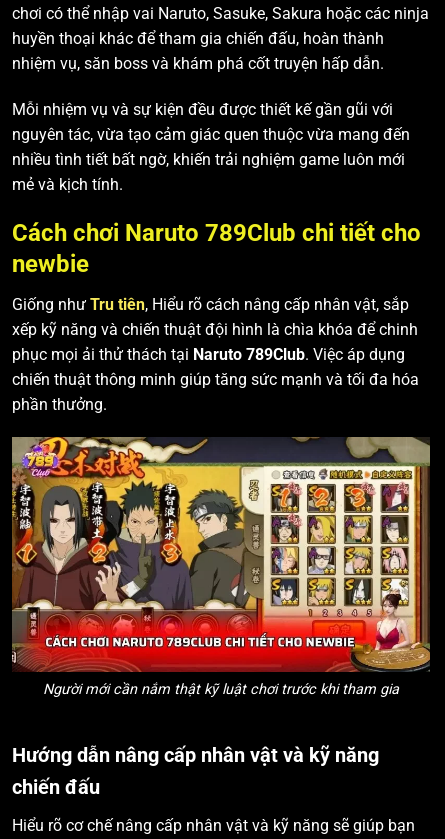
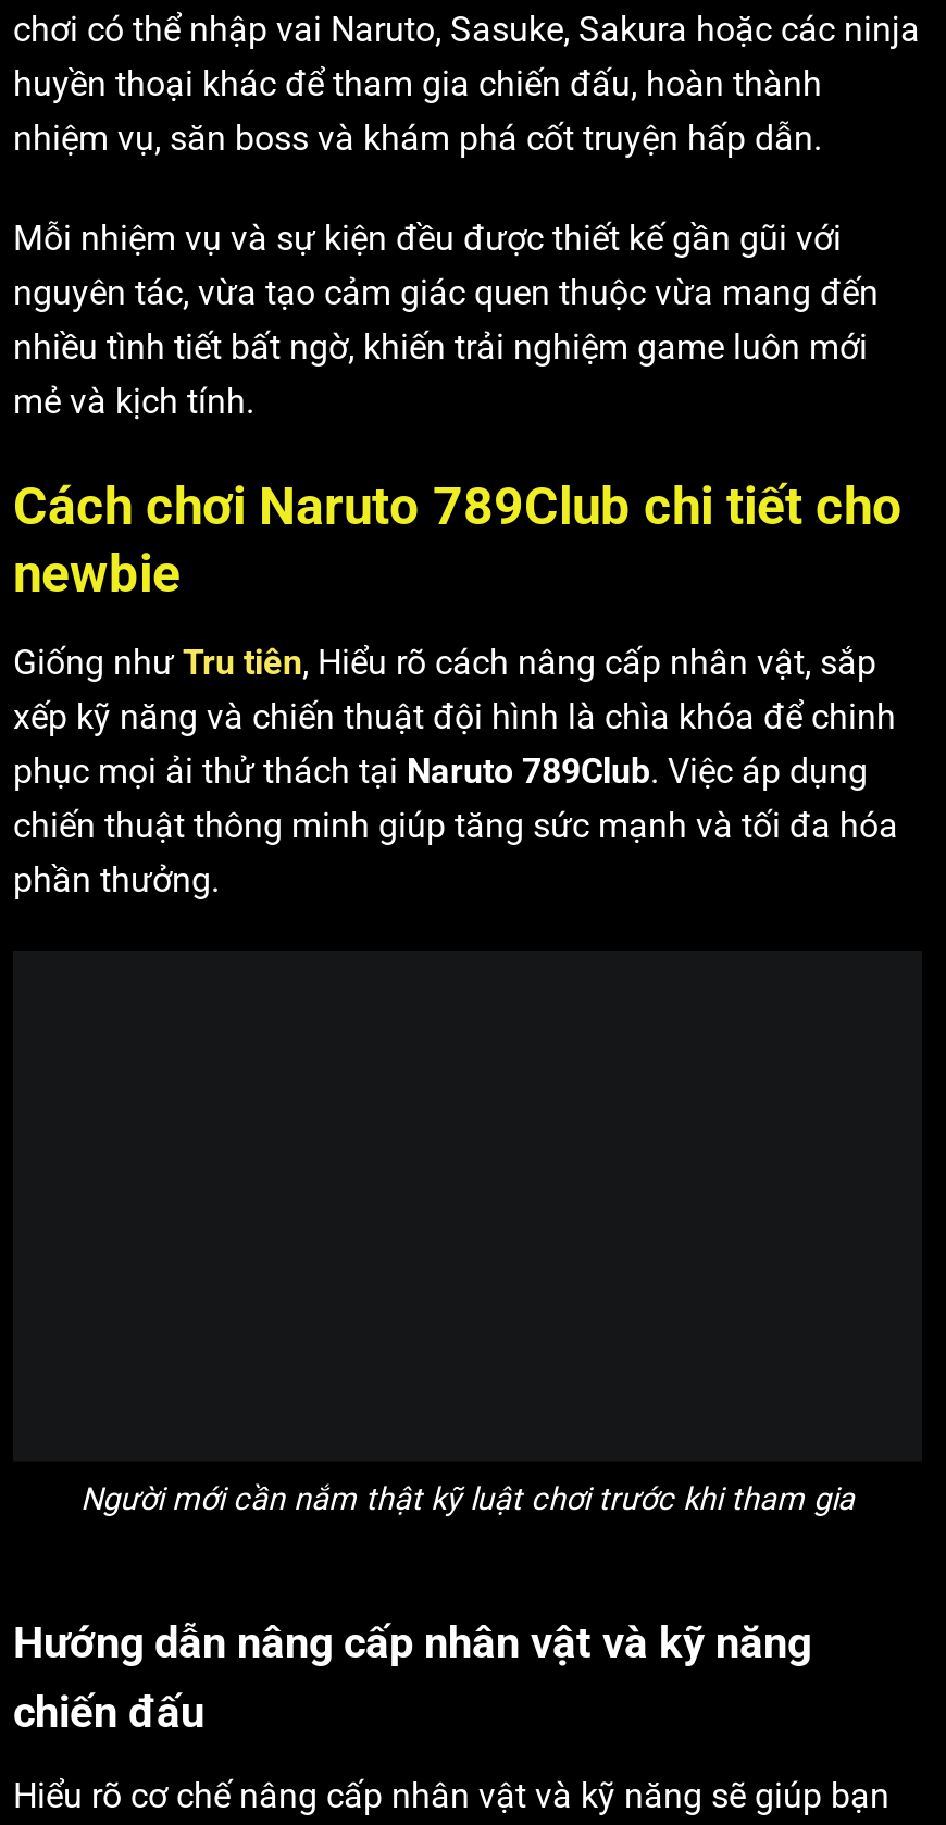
- [image]
